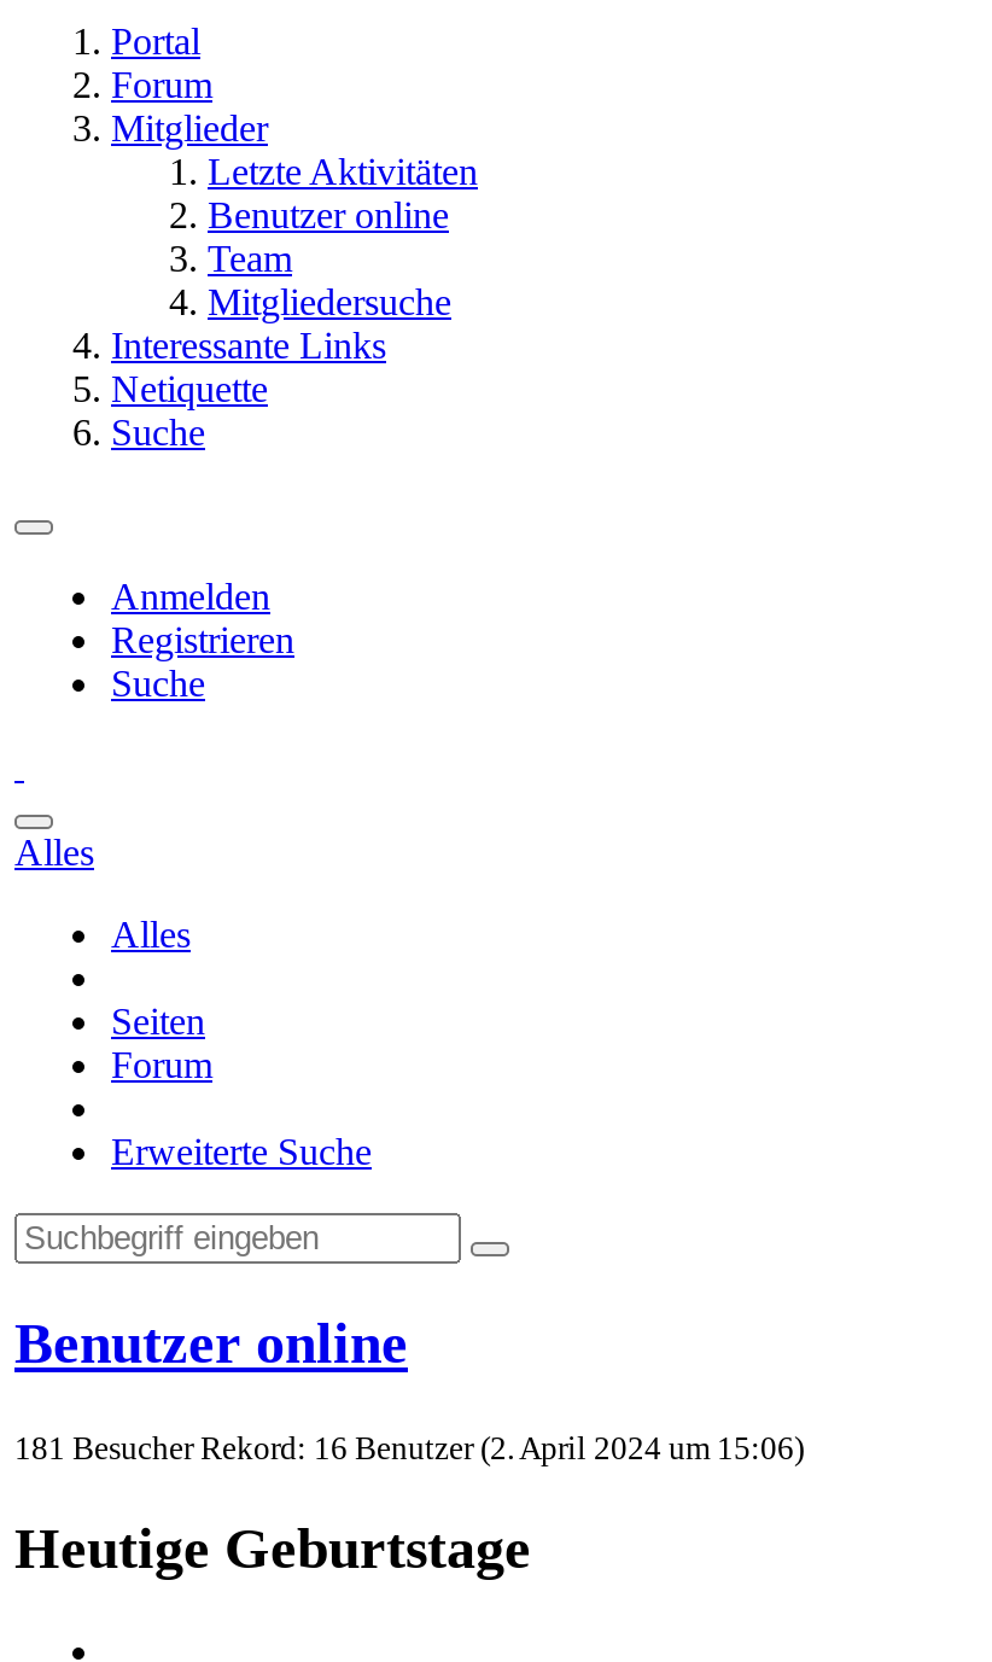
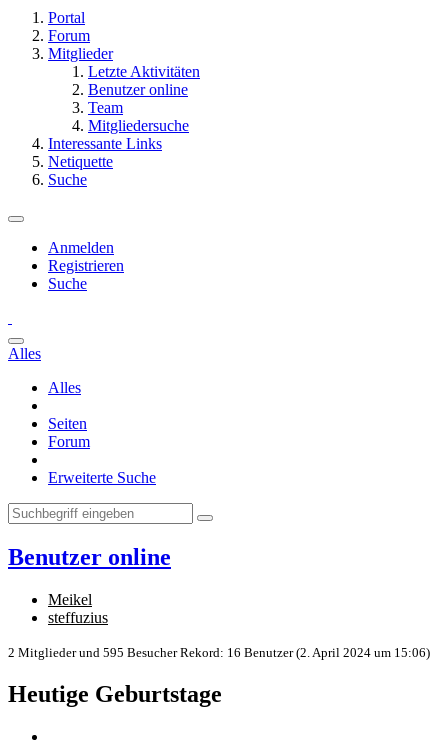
- 181 Besucher Rekord: 16 Benutzer (2. April 2024 um 15:06)
+ Meikel
+ steffuzius
+ 2 Mitglieder und 595 Besucher Rekord: 16 Benutzer (2. April 2024 um 15:06)
